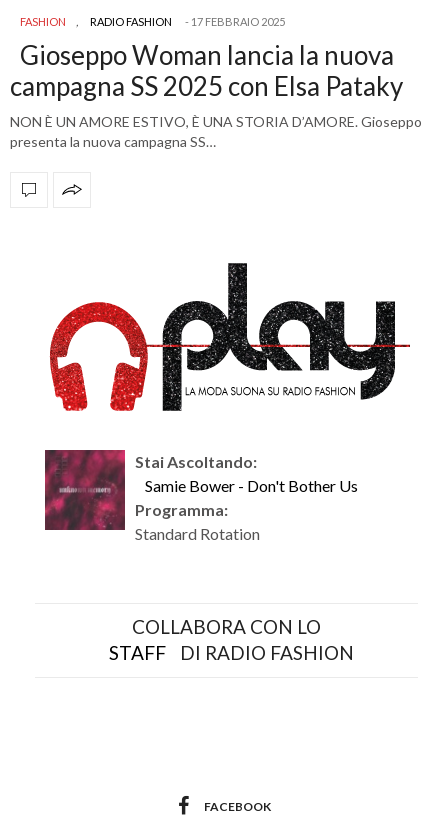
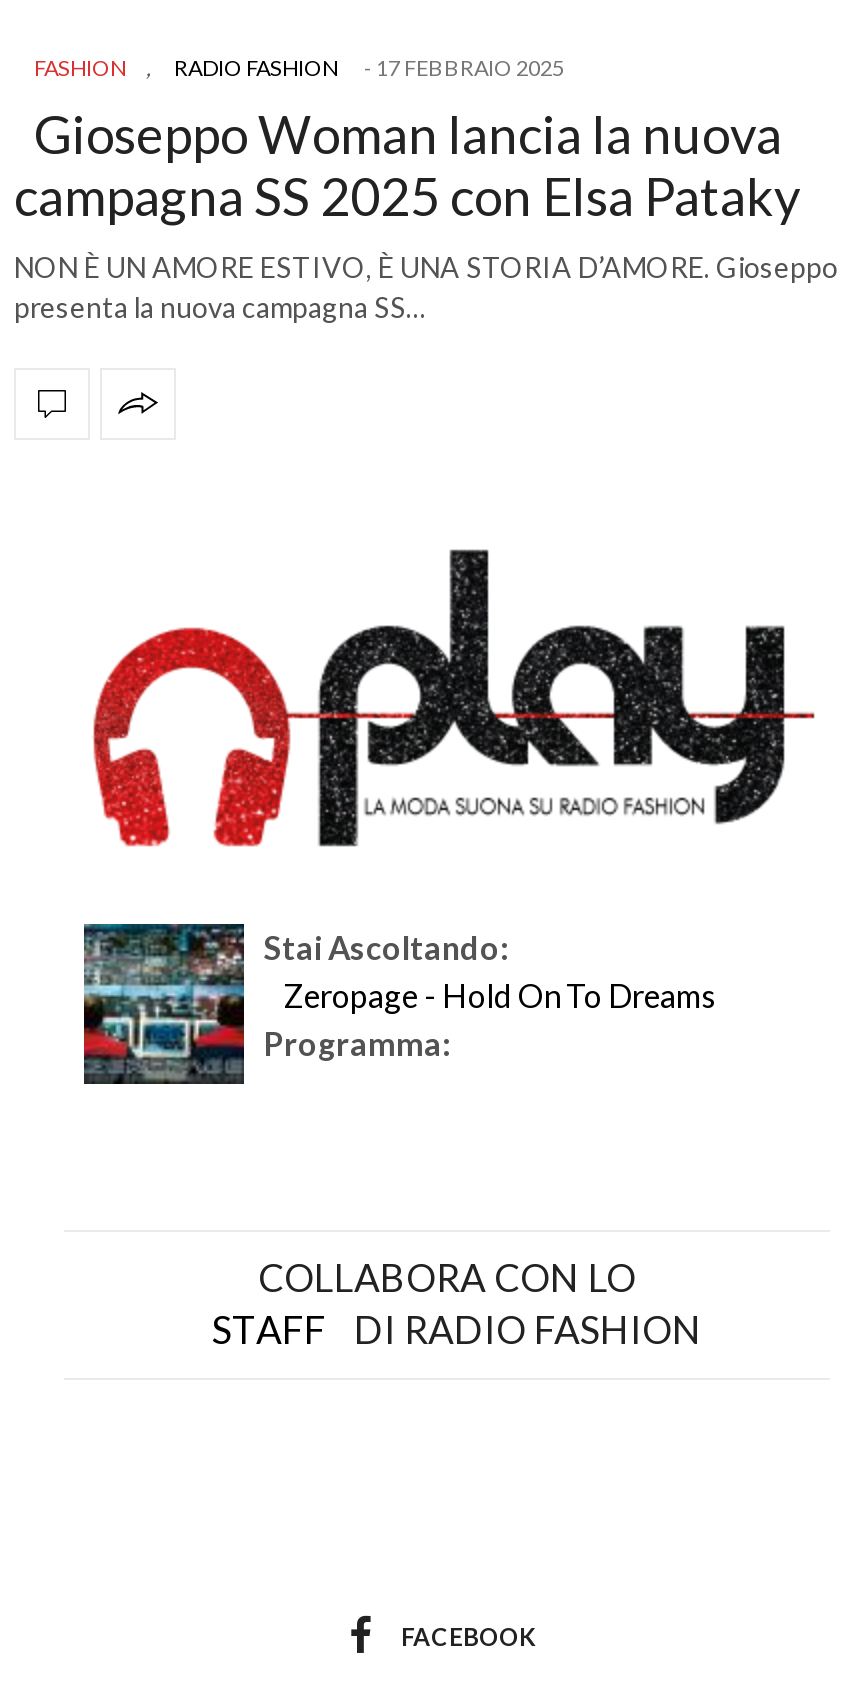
- [image]
- Samie Bower - Don't Bother Us
+ [image]
+ Zeropage - Hold On To Dreams

- Standard Rotation
